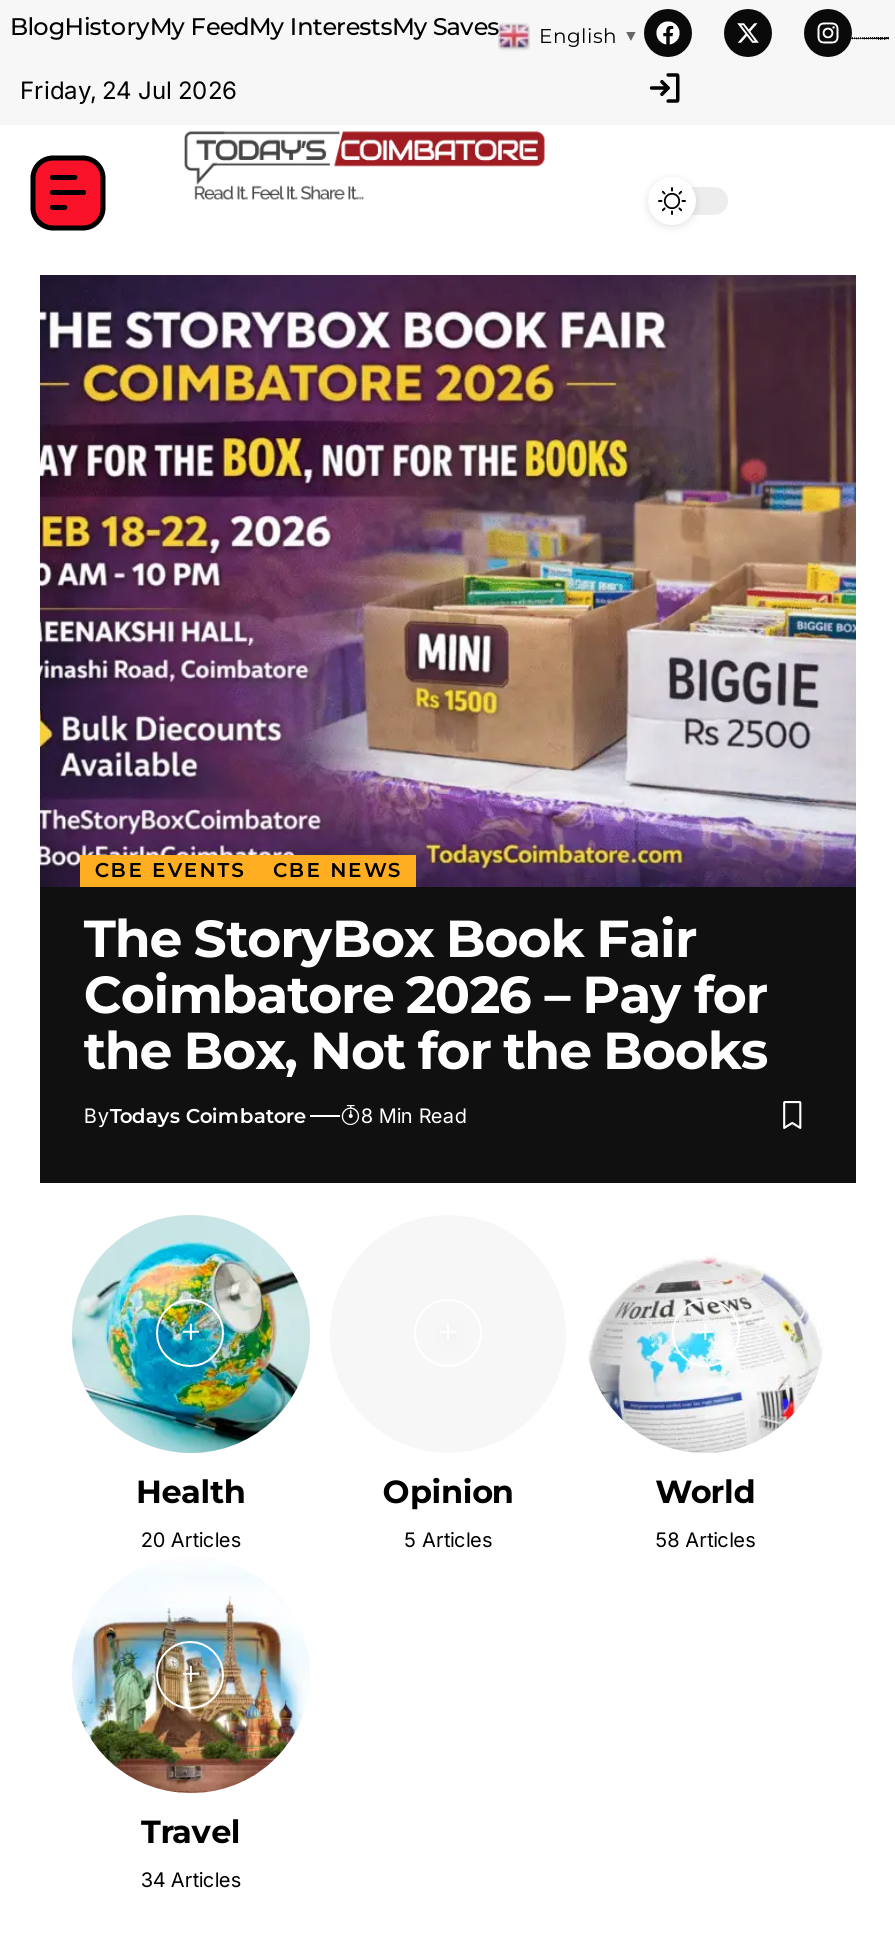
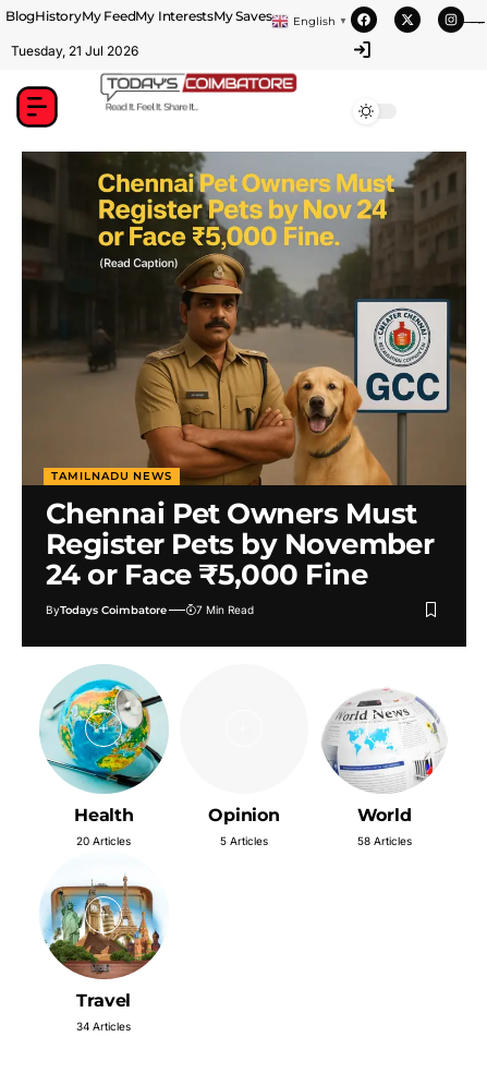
- Friday, 24 Jul 2026
+ Tuesday, 21 Jul 2026

- [image]
- CBE EVENTS
- CBE NEWS
- The StoryBox Book Fair
- Coimbatore 2026 – Pay for
- the Box, Not for the Books
+ [image]
+ TAMILNADU NEWS
+ Chennai Pet Owners Must
+ Register Pets by November
+ 24 or Face ₹5,000 Fine

- 8 Min Read
+ 7 Min Read
